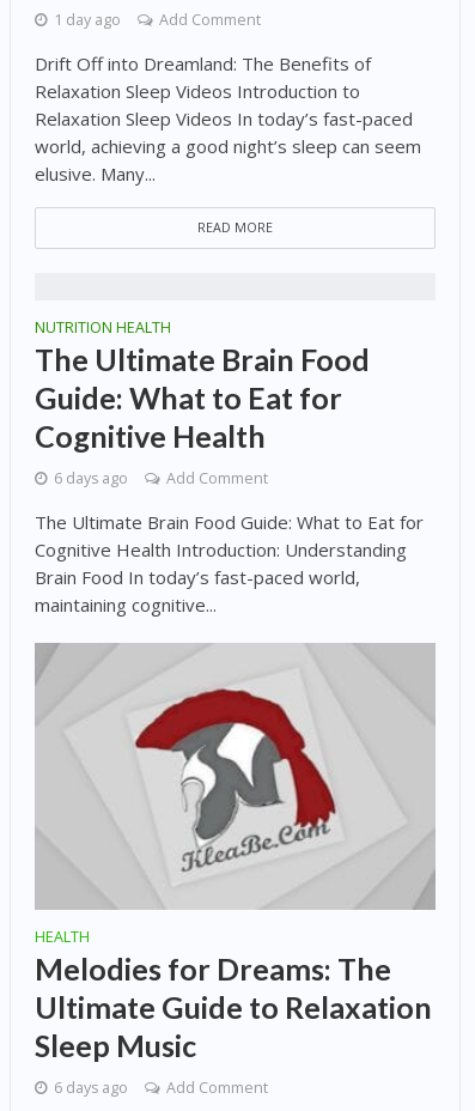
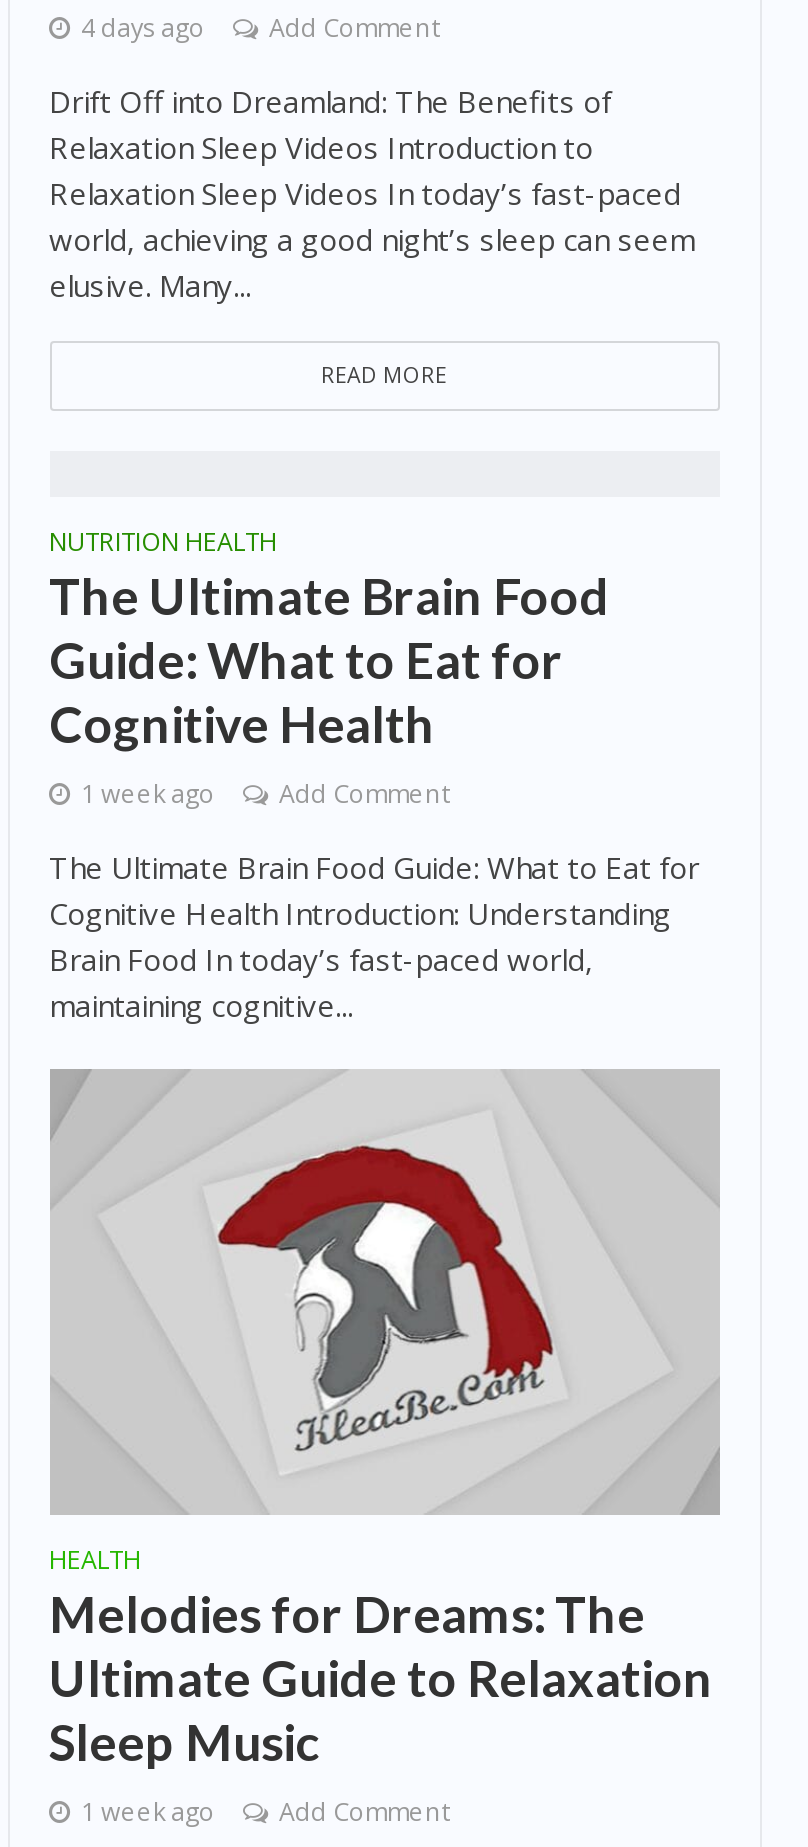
- 1 day ago Add Comment
+ 4 days ago Add Comment

- 6 days ago Add Comment
+ 1 week ago Add Comment

- 6 days ago Add Comment
+ 1 week ago Add Comment
